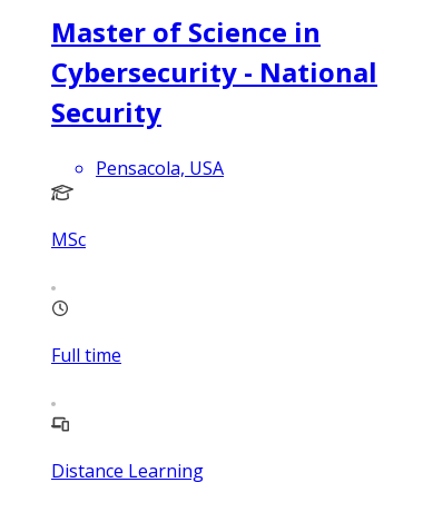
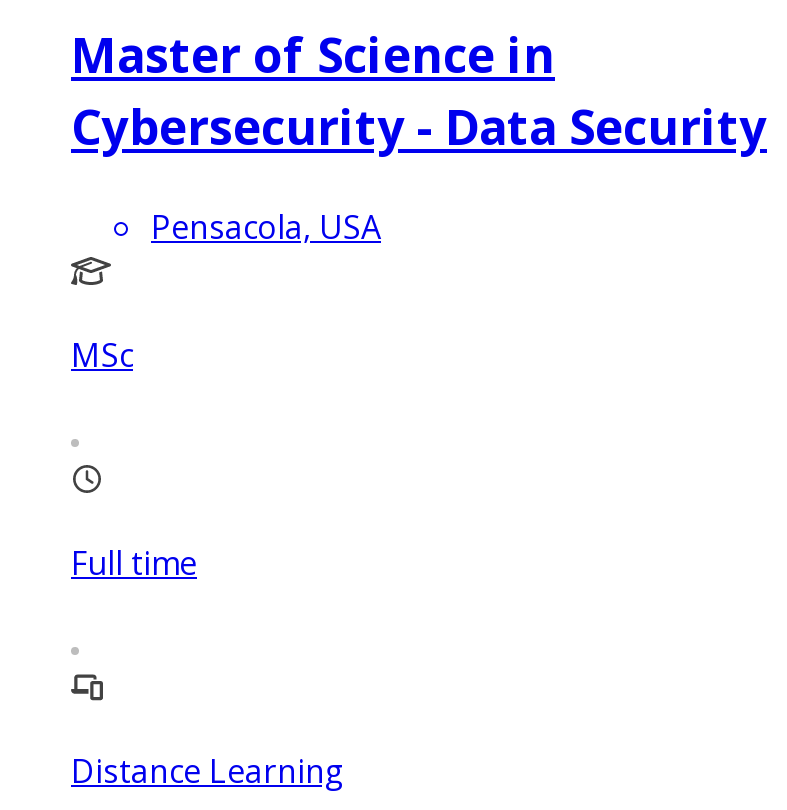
- Cybersecurity - National
- Security
+ Cybersecurity - Data Security
